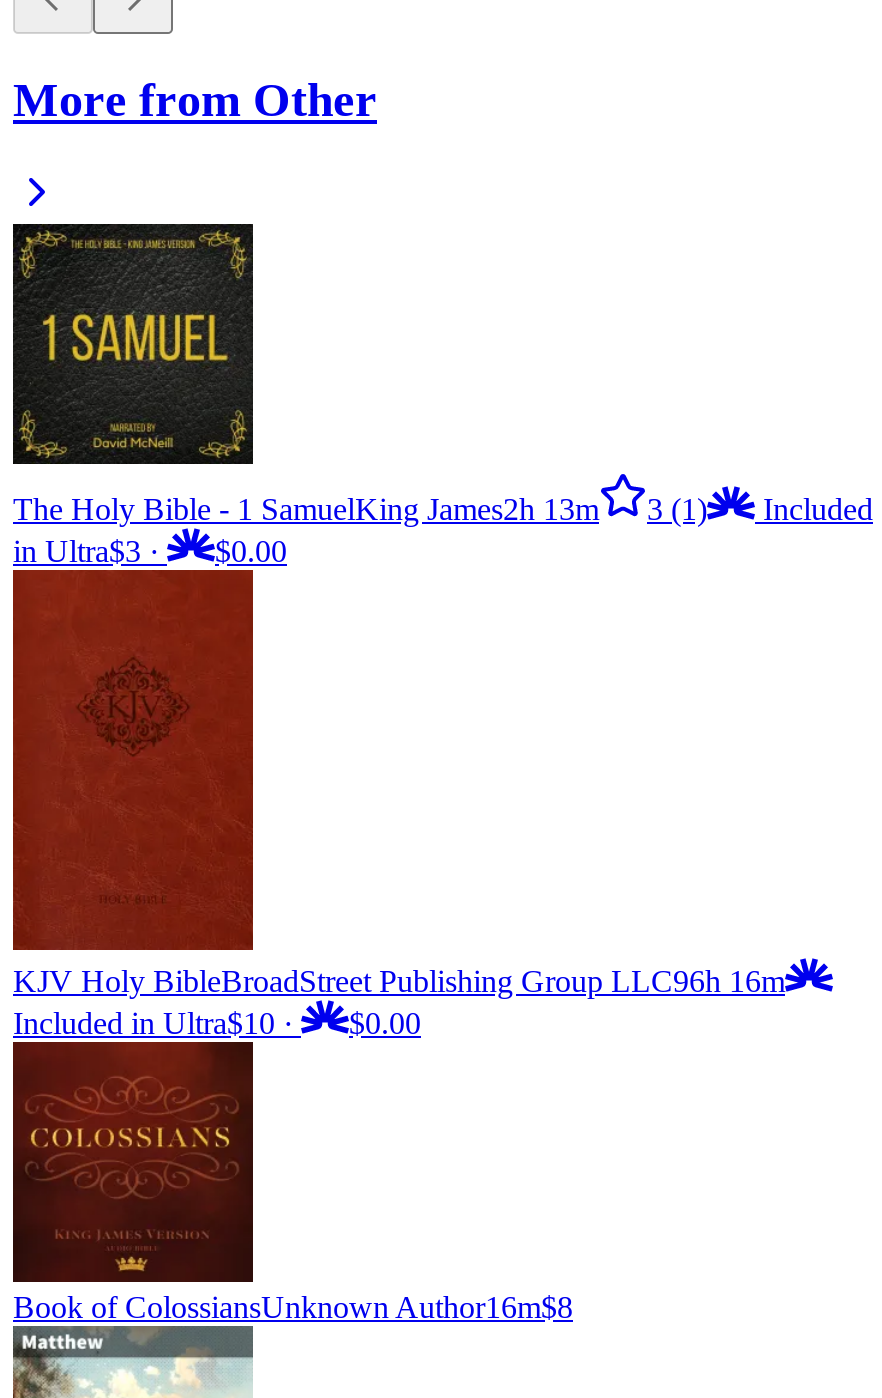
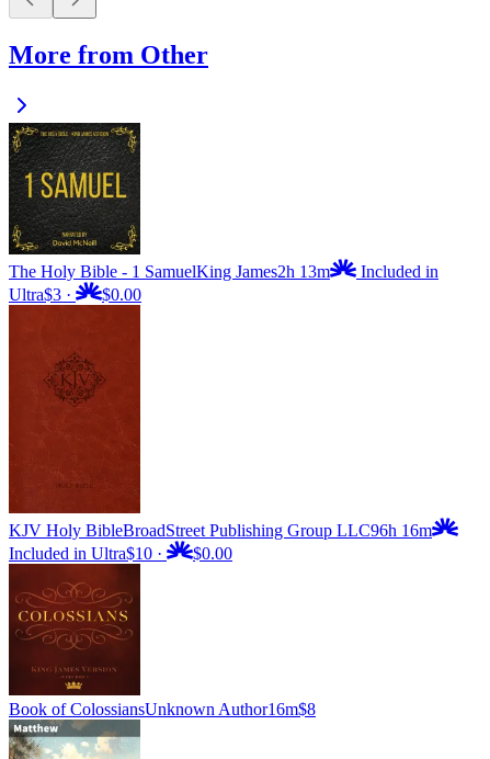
- 3 (1)
- Included
- in Ultra$3 ·
+ Included in
+ Ultra$3 ·
